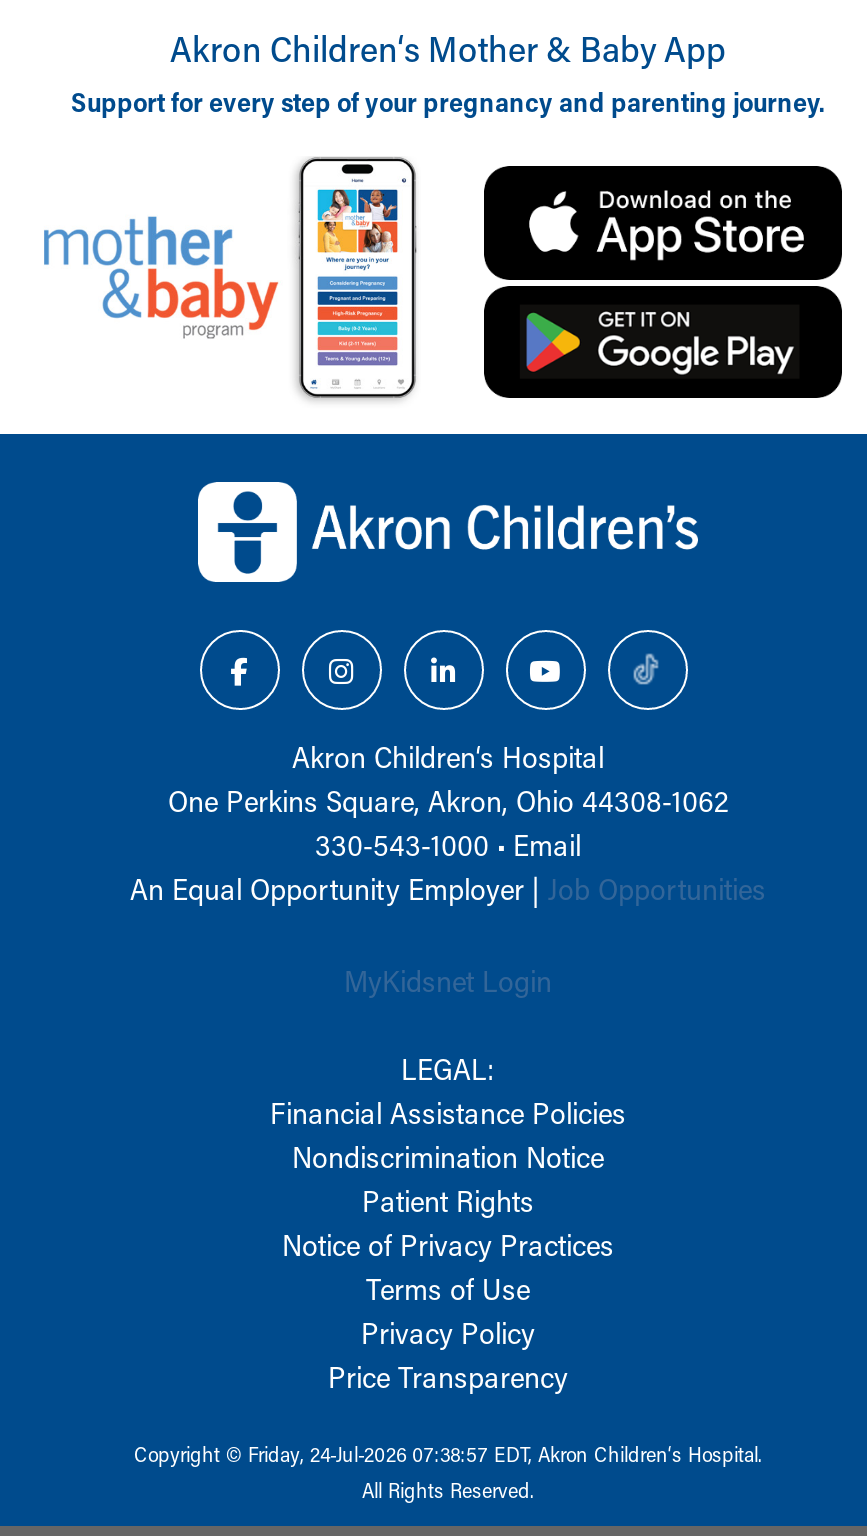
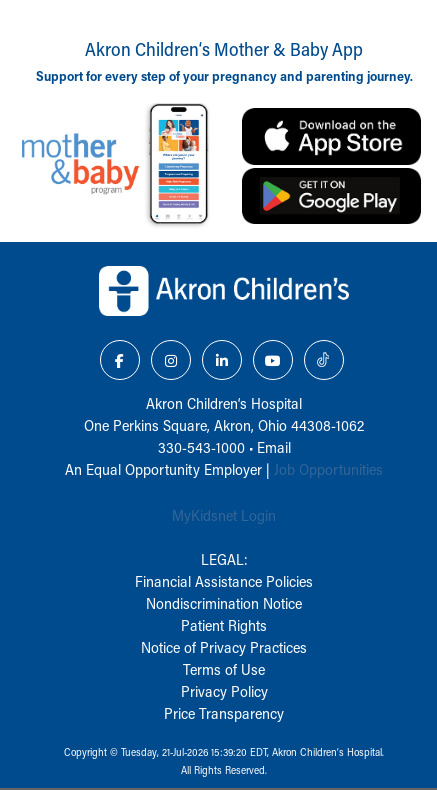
- Copyright © Friday, 24-Jul-2026 07:38:57 EDT, Akron Children‘s Hospital.
+ Copyright © Tuesday, 21-Jul-2026 15:39:20 EDT, Akron Children‘s Hospital.
